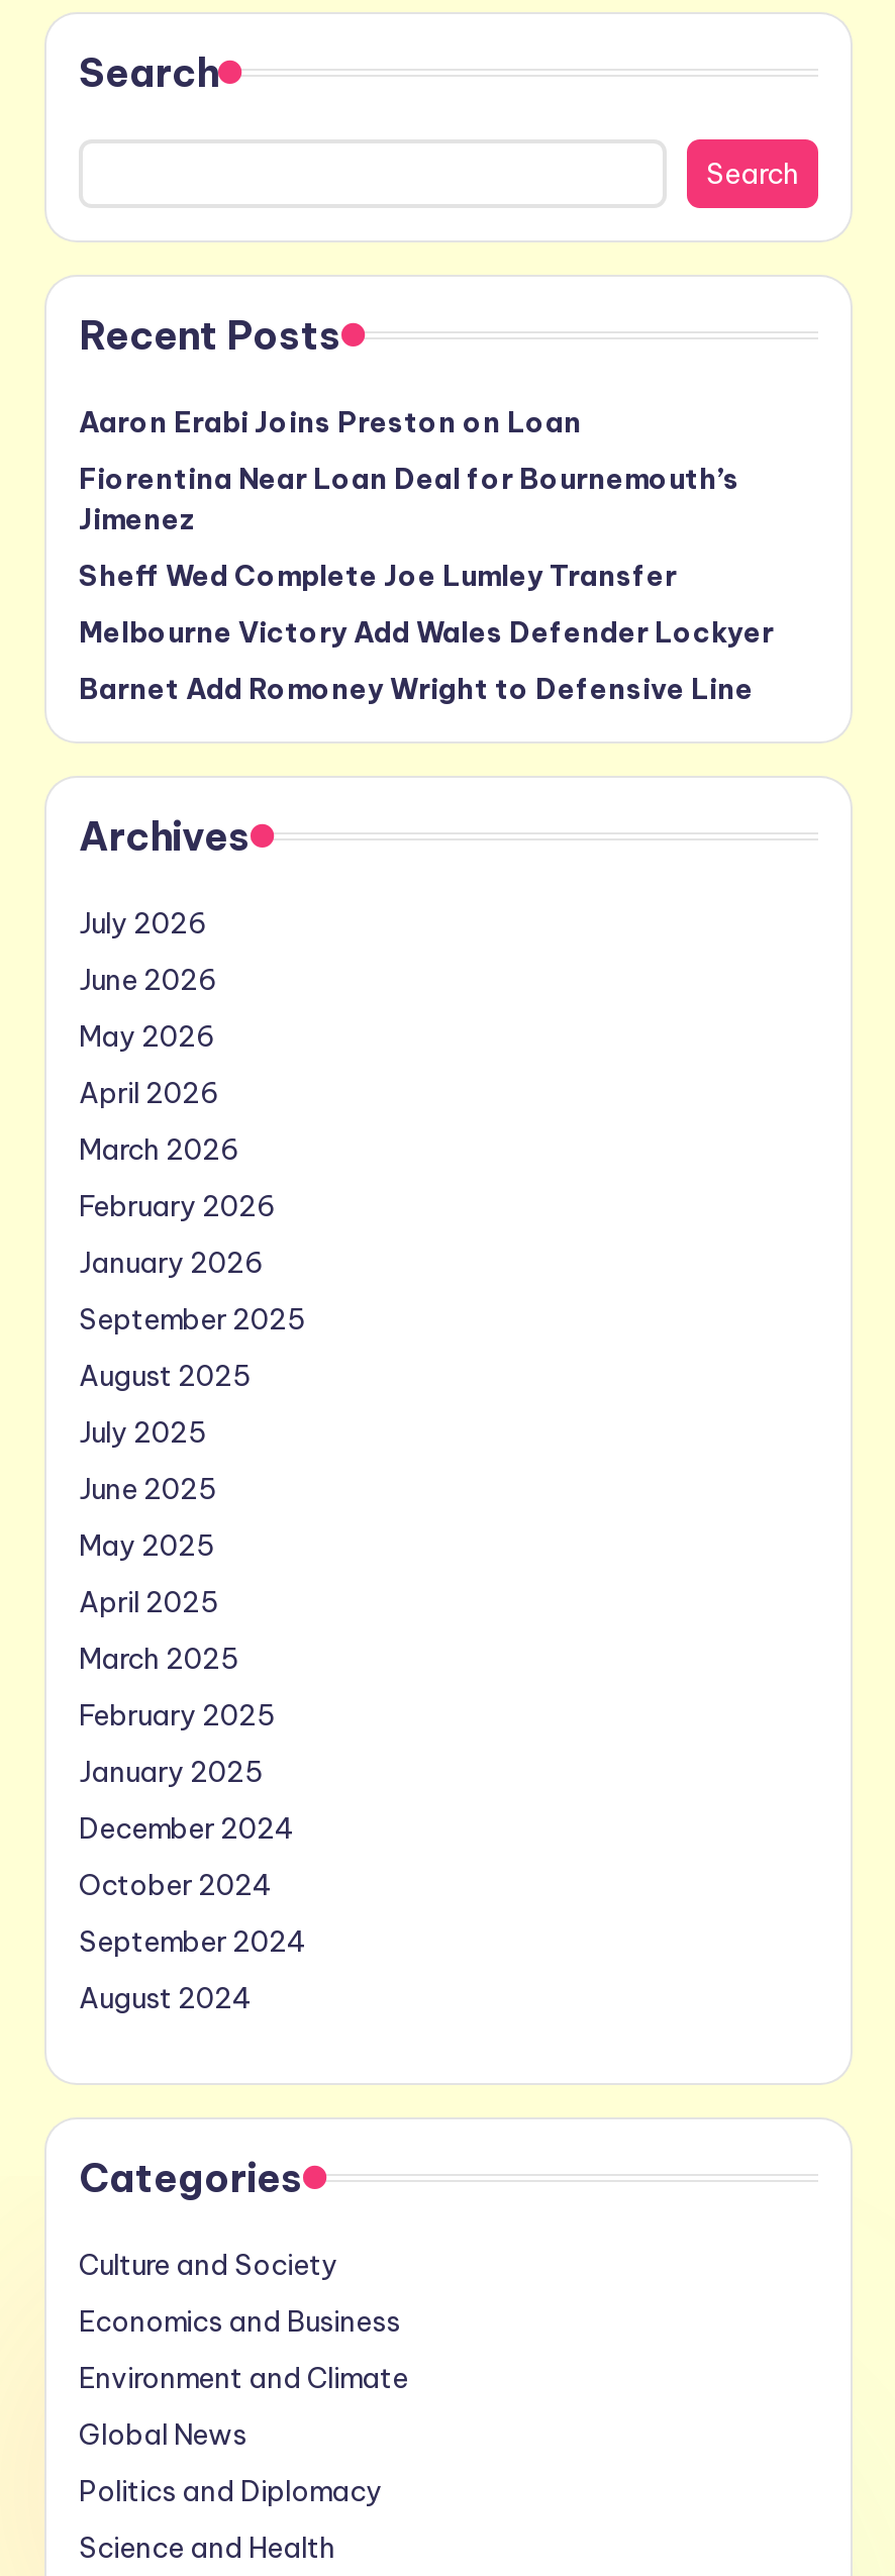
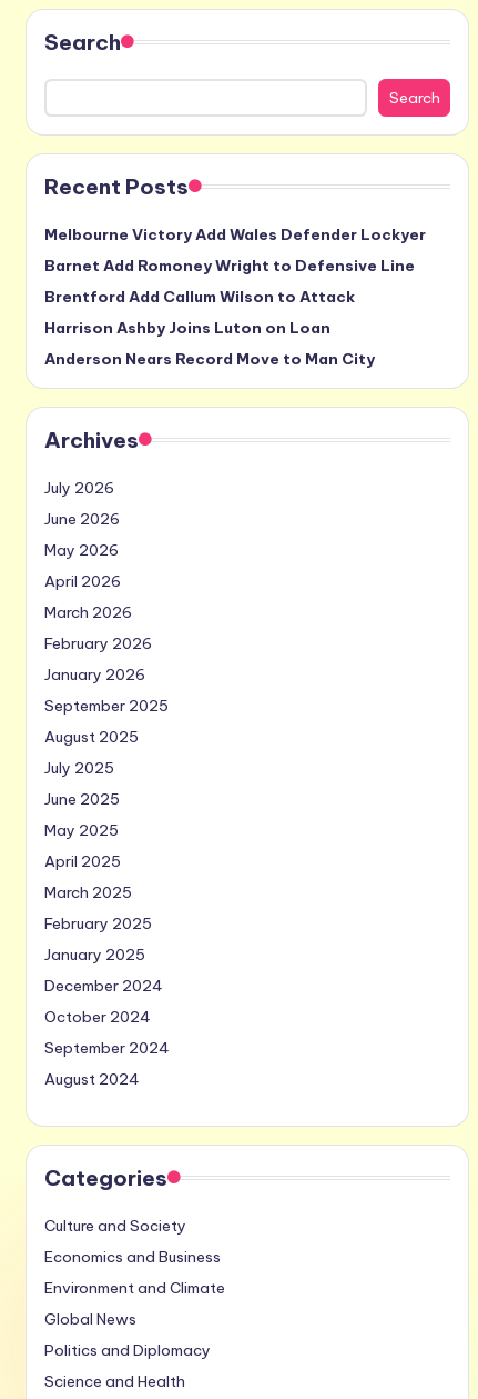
- Aaron Erabi Joins Preston on Loan
- Fiorentina Near Loan Deal for Bournemouth’s
- Jimenez
- Sheff Wed Complete Joe Lumley Transfer

moved up: Melbourne Victory Add Wales Defender Lockyer | Barnet Add Romoney Wright to Defensive Line

+ Brentford Add Callum Wilson to Attack
+ Harrison Ashby Joins Luton on Loan
+ Anderson Nears Record Move to Man City
